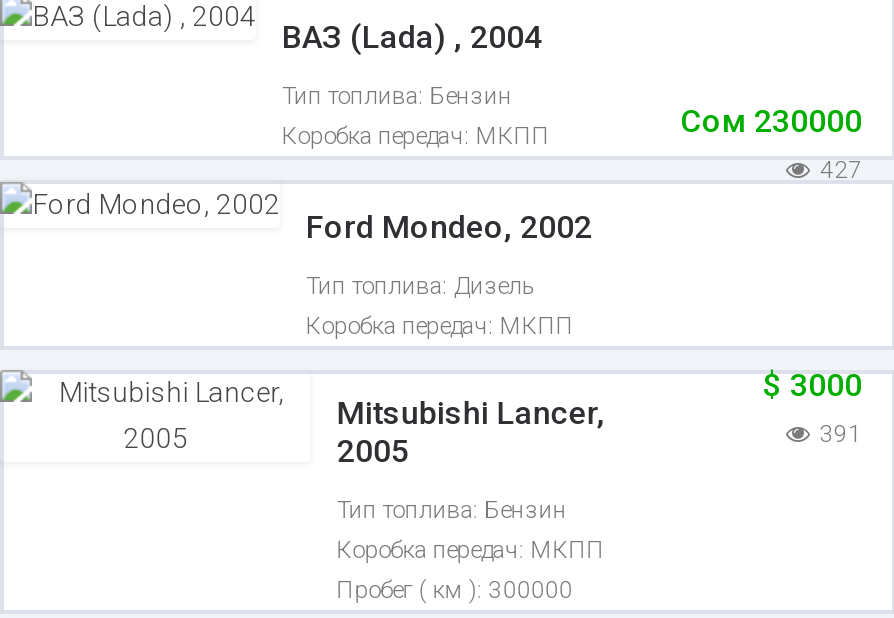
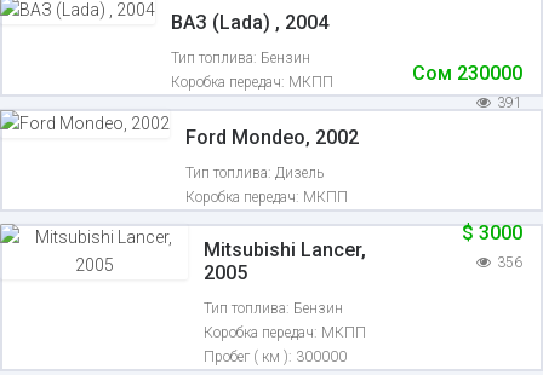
- 427
+ 391

- 391
+ 356
